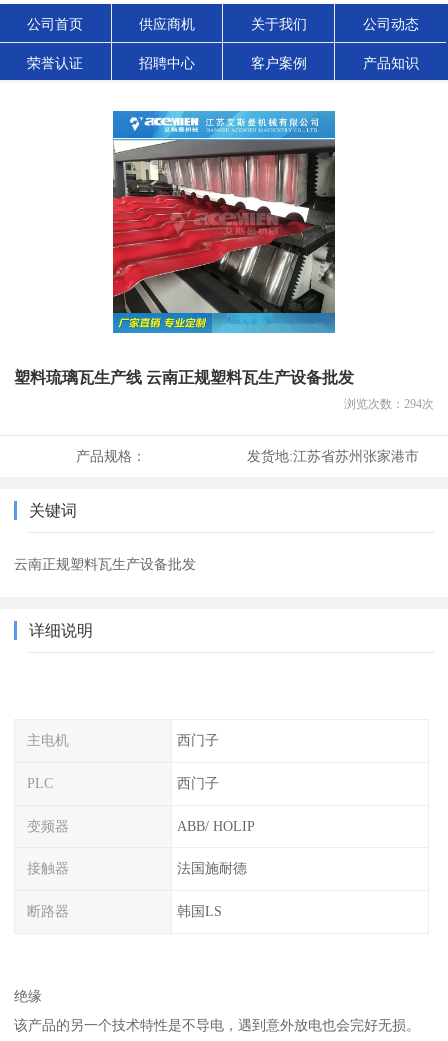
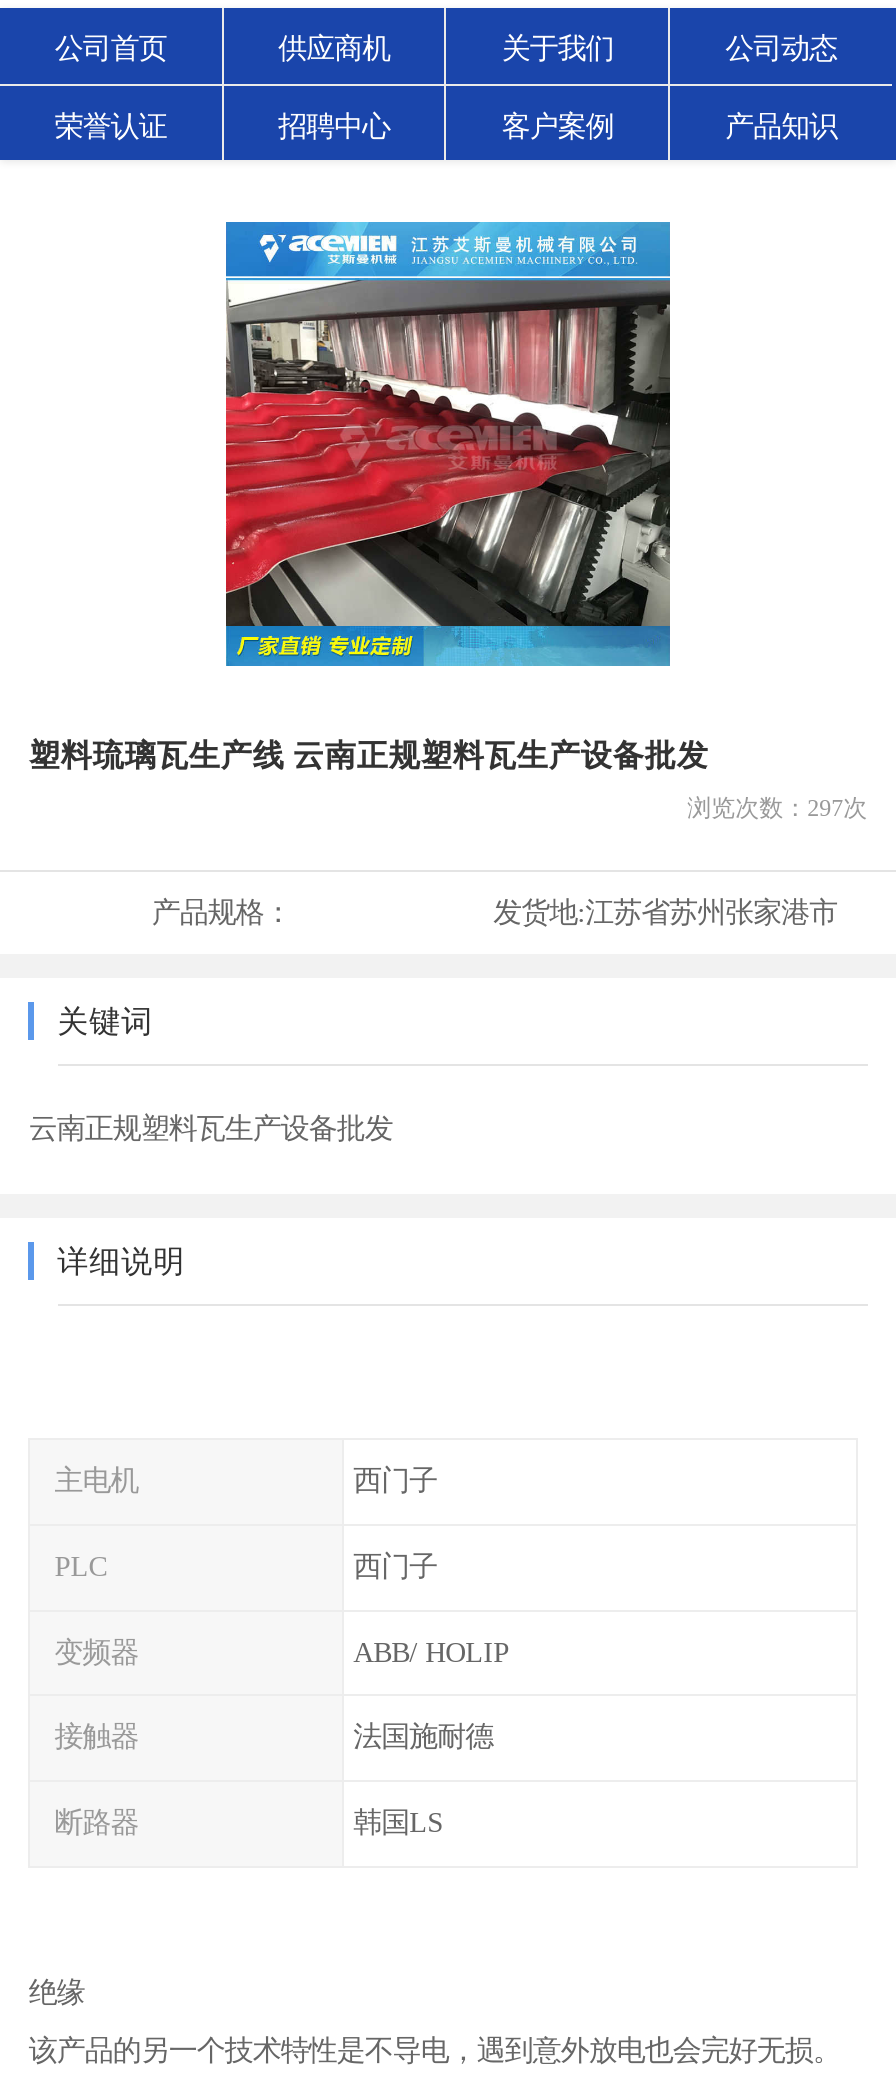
- 浏览次数：294次
+ 浏览次数：297次
